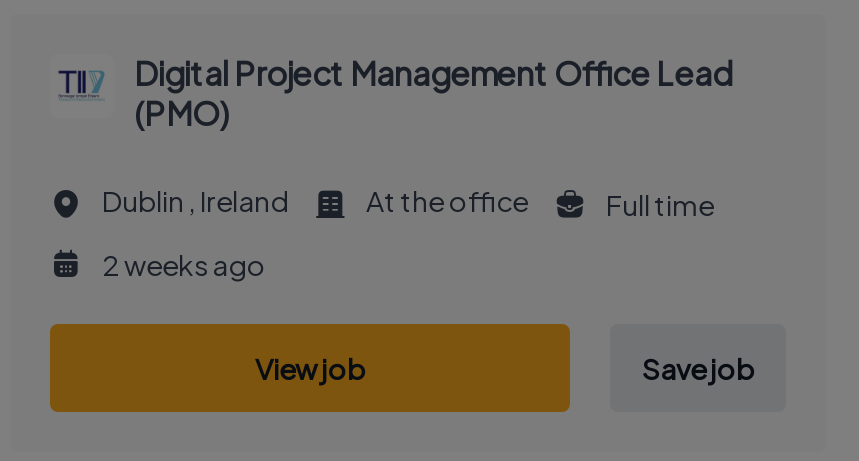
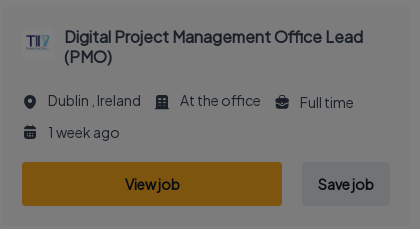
- 2 weeks ago
+ 1 week ago
